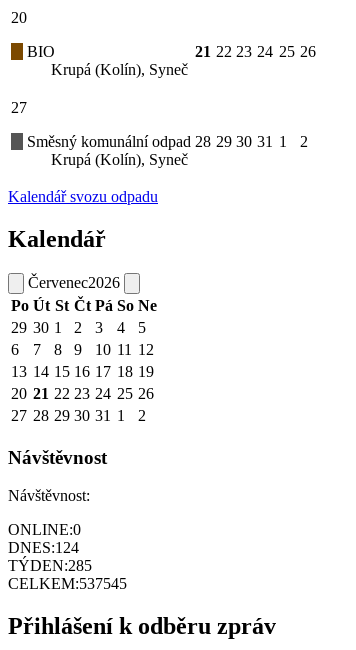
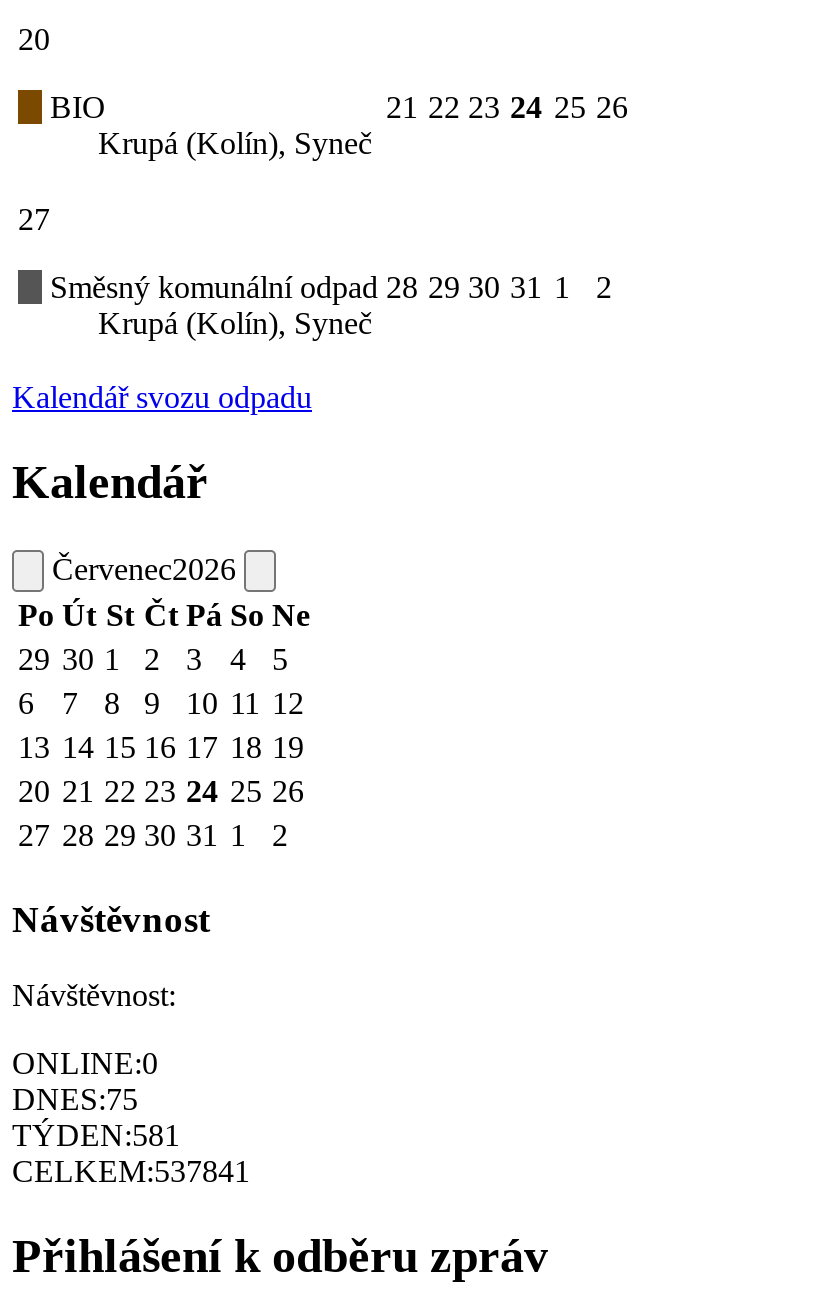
- DNES:124
+ DNES:75

- TÝDEN:285
+ TÝDEN:581

- CELKEM:537545
+ CELKEM:537841
